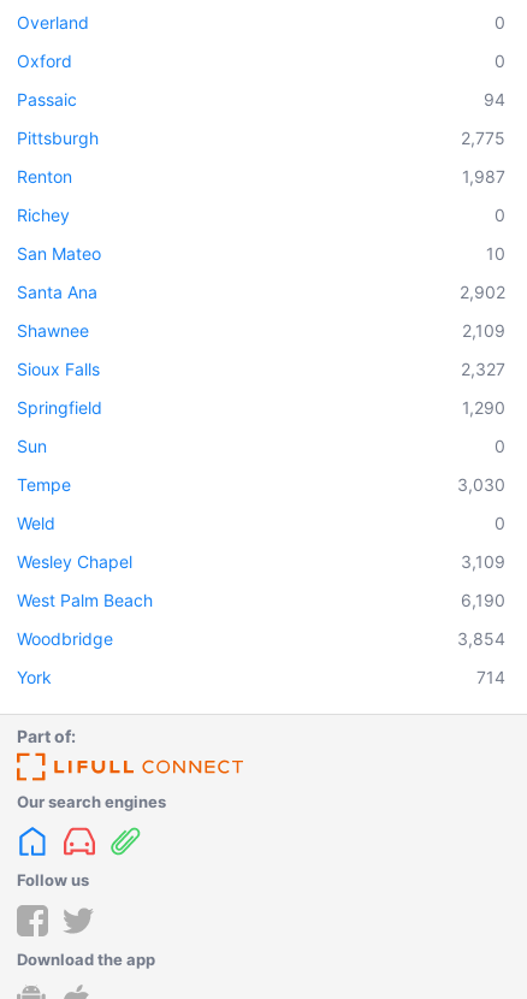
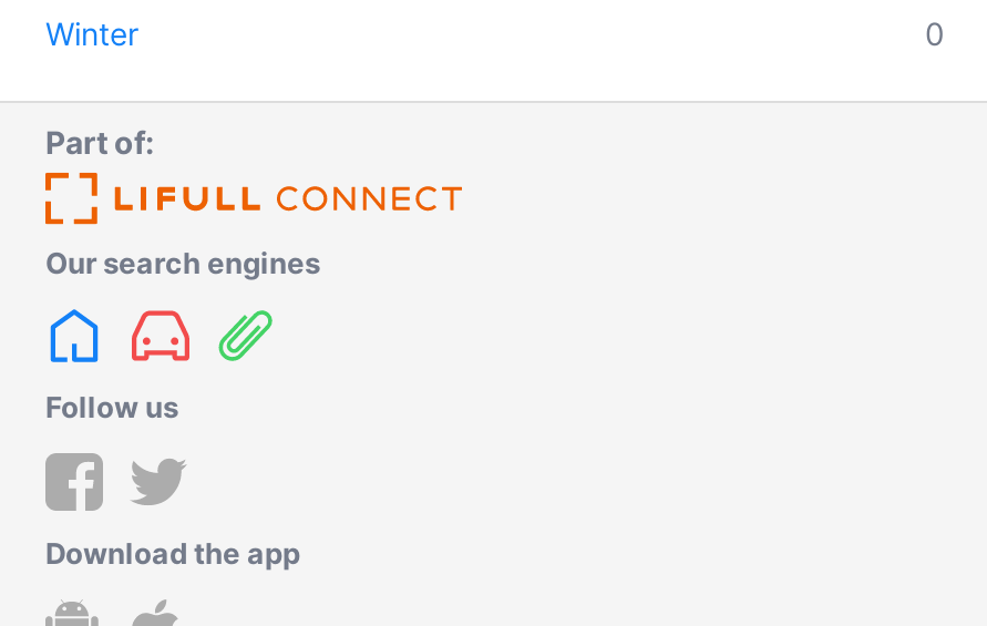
- Overland
+ Winter

- Oxford
- 0
- Passaic
- 94
- Pittsburgh
- 2,775
- Renton
- 1,987
- Richey
- 0
- San Mateo
- 10
- Santa Ana
- 2,902
- Shawnee
- 2,109
- Sioux Falls
- 2,327
- Springfield
- 1,290
- Sun
- 0
- Tempe
- 3,030
- Weld
- 0
- Wesley Chapel
- 3,109
- West Palm Beach
- 6,190
- Woodbridge
- 3,854
- York
- 714
